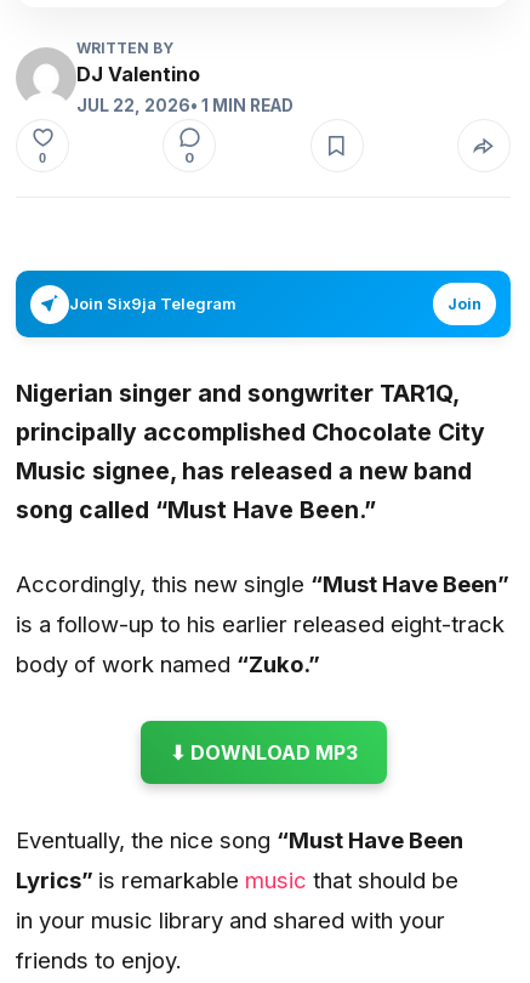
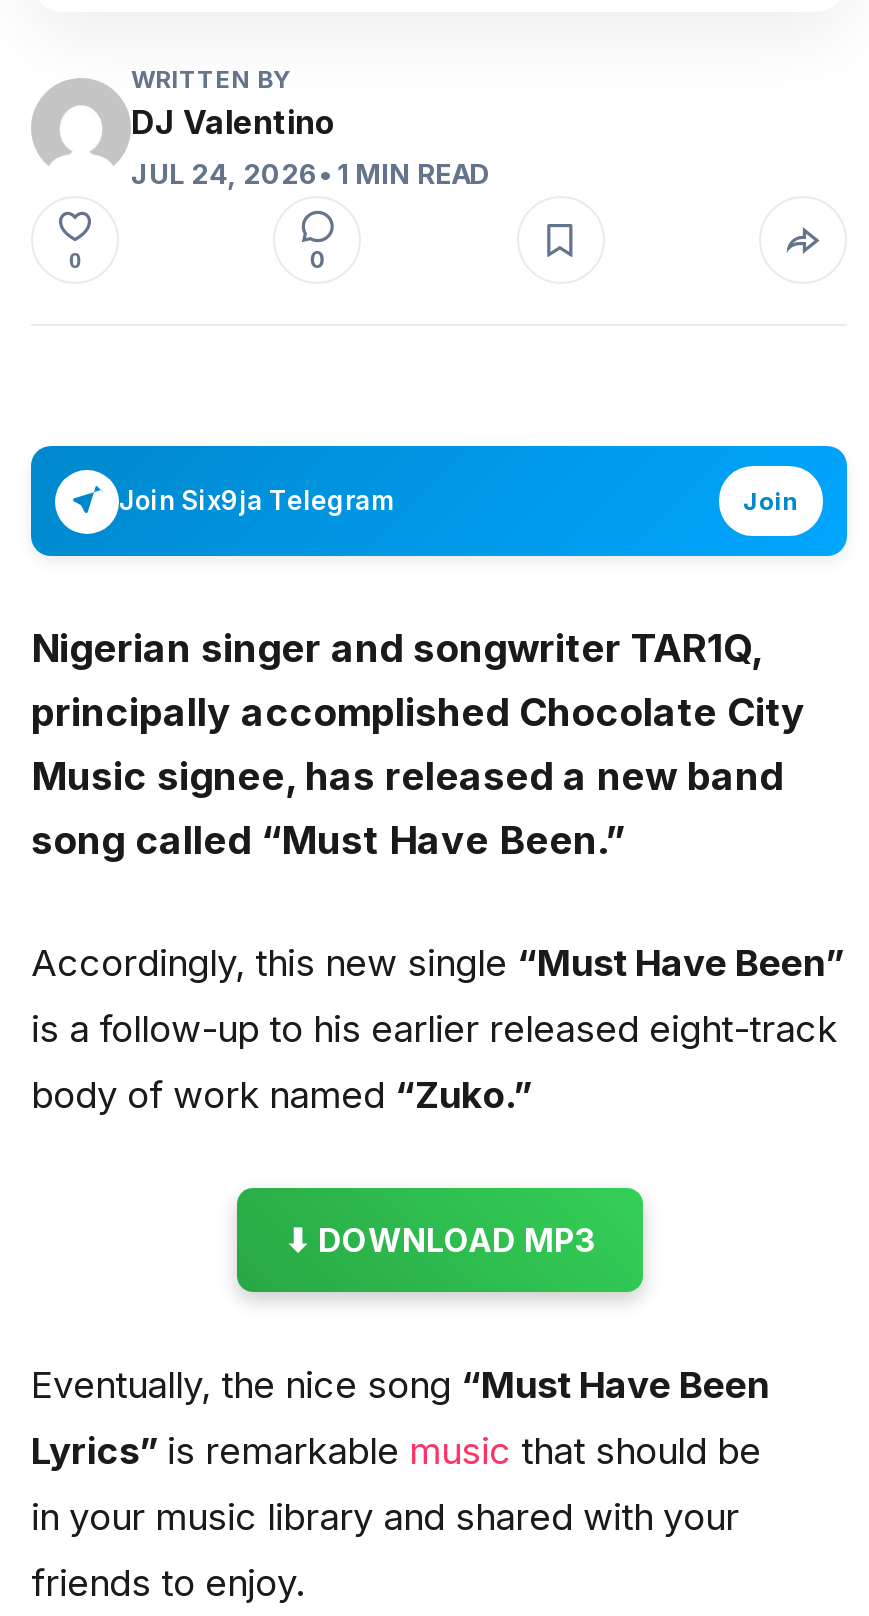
- JUL 22, 2026 • 1 MIN READ
+ JUL 24, 2026 • 1 MIN READ
